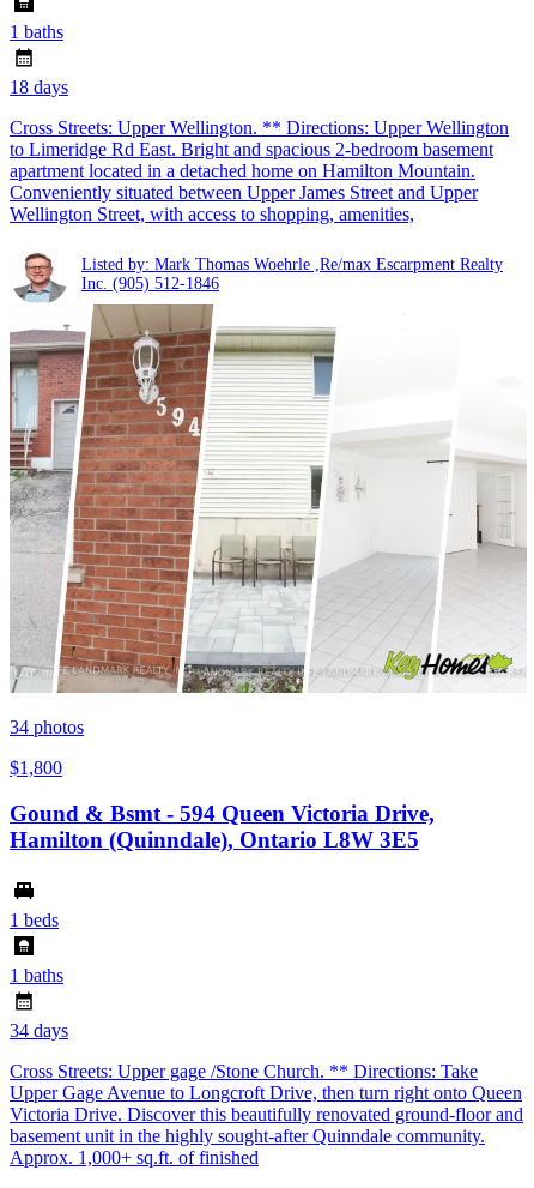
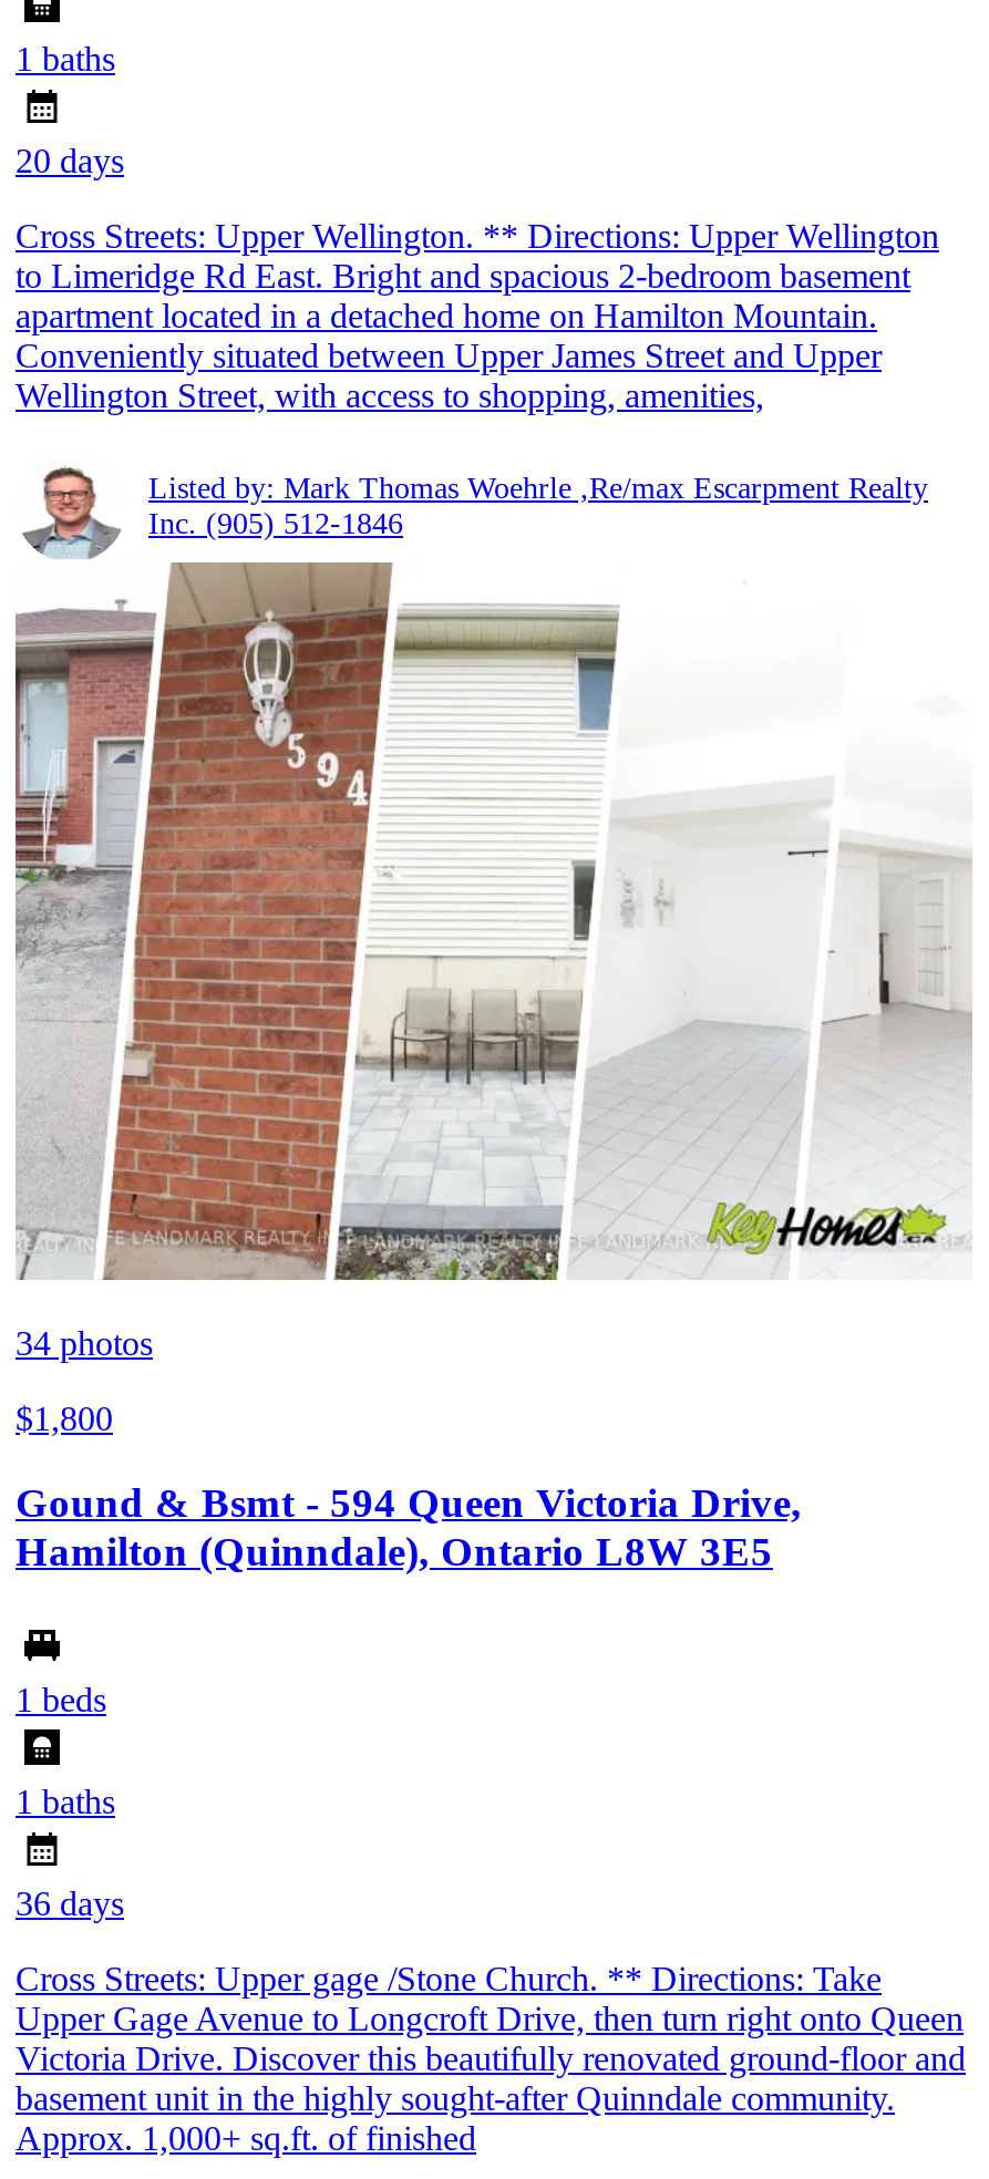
- 18 days
+ 20 days

- 34 days
+ 36 days
